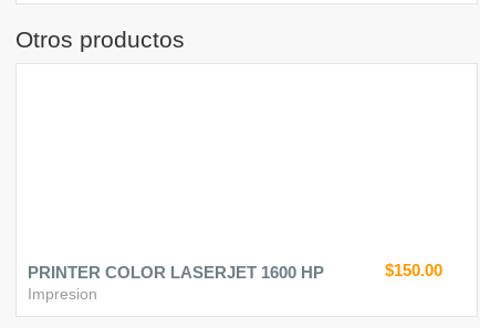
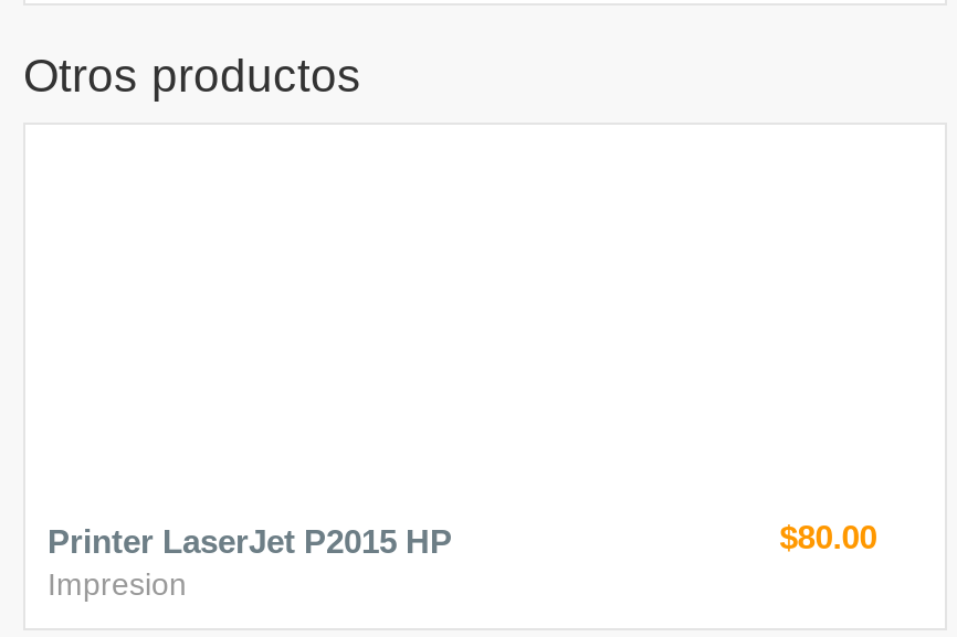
- $150.00
- PRINTER COLOR LASERJET 1600 HP
+ $80.00
+ Printer LaserJet P2015 HP
